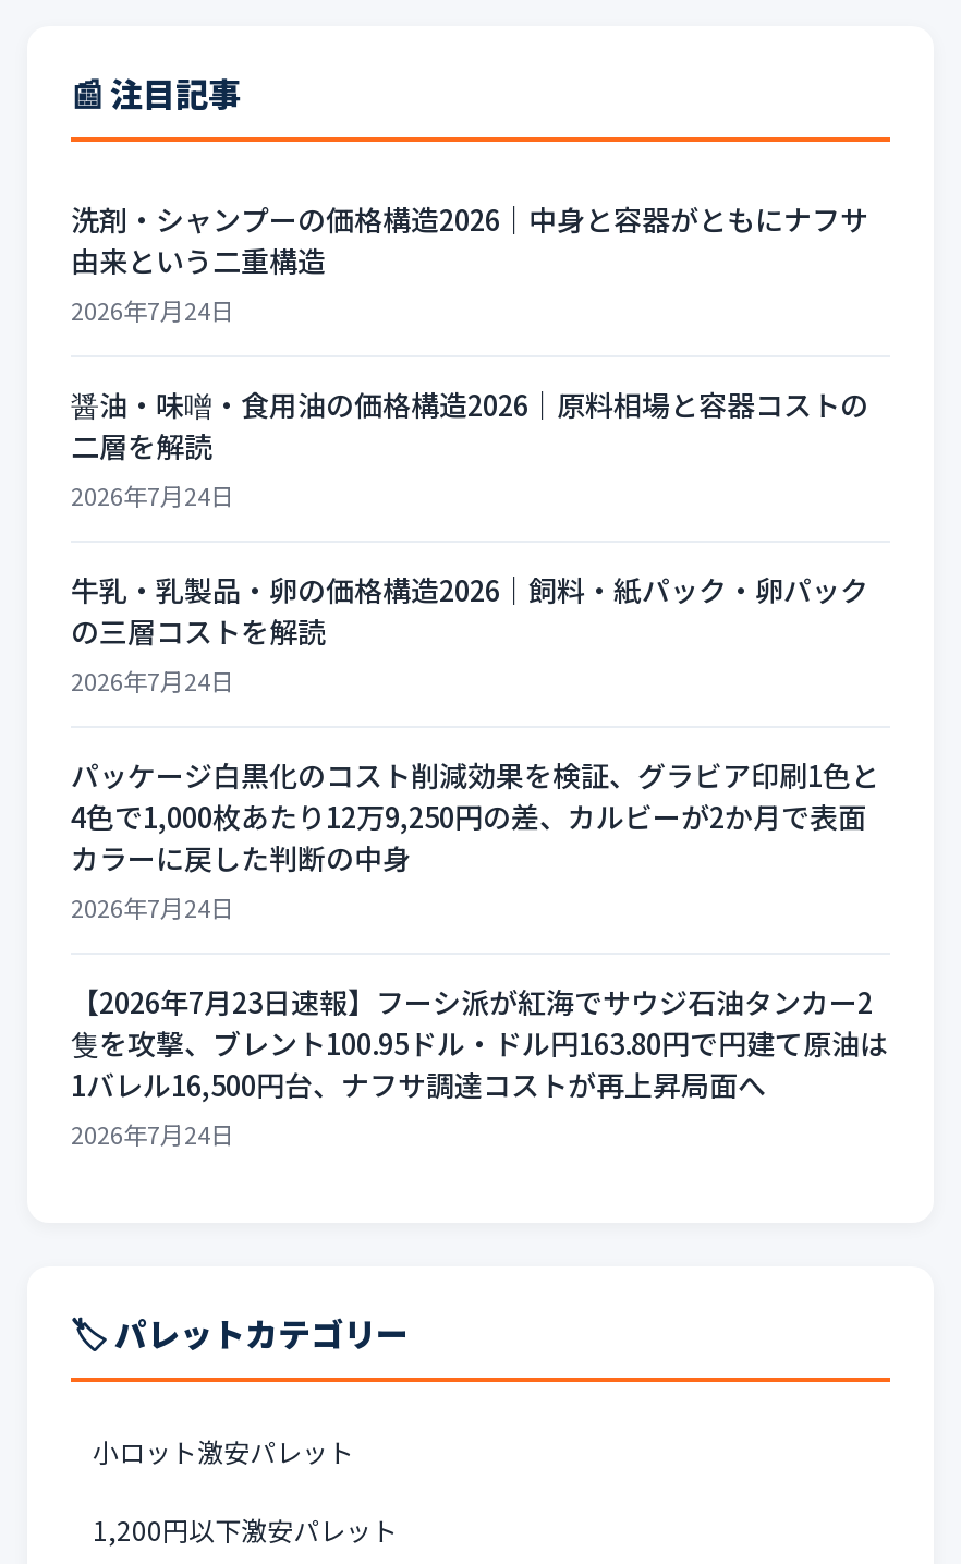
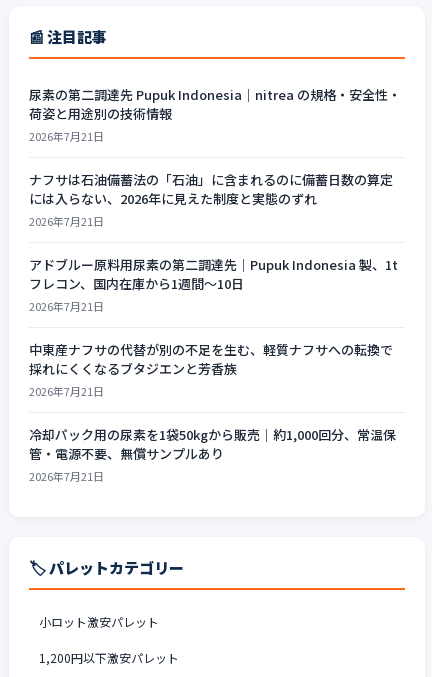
- 洗剤・シャンプーの価格構造2026｜中身と容器がともにナフサ
- 由来という二重構造
- 2026年7月24日
+ 尿素の第二調達先 Pupuk Indonesia｜nitrea の規格・安全性・
+ 荷姿と用途別の技術情報
+ 2026年7月21日

- 醤油・味噌・食用油の価格構造2026｜原料相場と容器コストの
- 二層を解読
- 2026年7月24日
+ ナフサは石油備蓄法の「石油」に含まれるのに備蓄日数の算定
+ には入らない、2026年に見えた制度と実態のずれ
+ 2026年7月21日

- 牛乳・乳製品・卵の価格構造2026｜飼料・紙パック・卵パック
- の三層コストを解読
- 2026年7月24日
+ アドブルー原料用尿素の第二調達先｜Pupuk Indonesia 製、1t
+ フレコン、国内在庫から1週間〜10日
+ 2026年7月21日

- パッケージ白黒化のコスト削減効果を検証、グラビア印刷1色と
- 4色で1,000枚あたり12万9,250円の差、カルビーが2か月で表面
- カラーに戻した判断の中身
- 2026年7月24日
+ 中東産ナフサの代替が別の不足を生む、軽質ナフサへの転換で
+ 採れにくくなるブタジエンと芳香族
+ 2026年7月21日

- 【2026年7月23日速報】フーシ派が紅海でサウジ石油タンカー2
- 隻を攻撃、ブレント100.95ドル・ドル円163.80円で円建て原油は
- 1バレル16,500円台、ナフサ調達コストが再上昇局面へ
- 2026年7月24日
+ 冷却パック用の尿素を1袋50kgから販売｜約1,000回分、常温保
+ 管・電源不要、無償サンプルあり
+ 2026年7月21日
